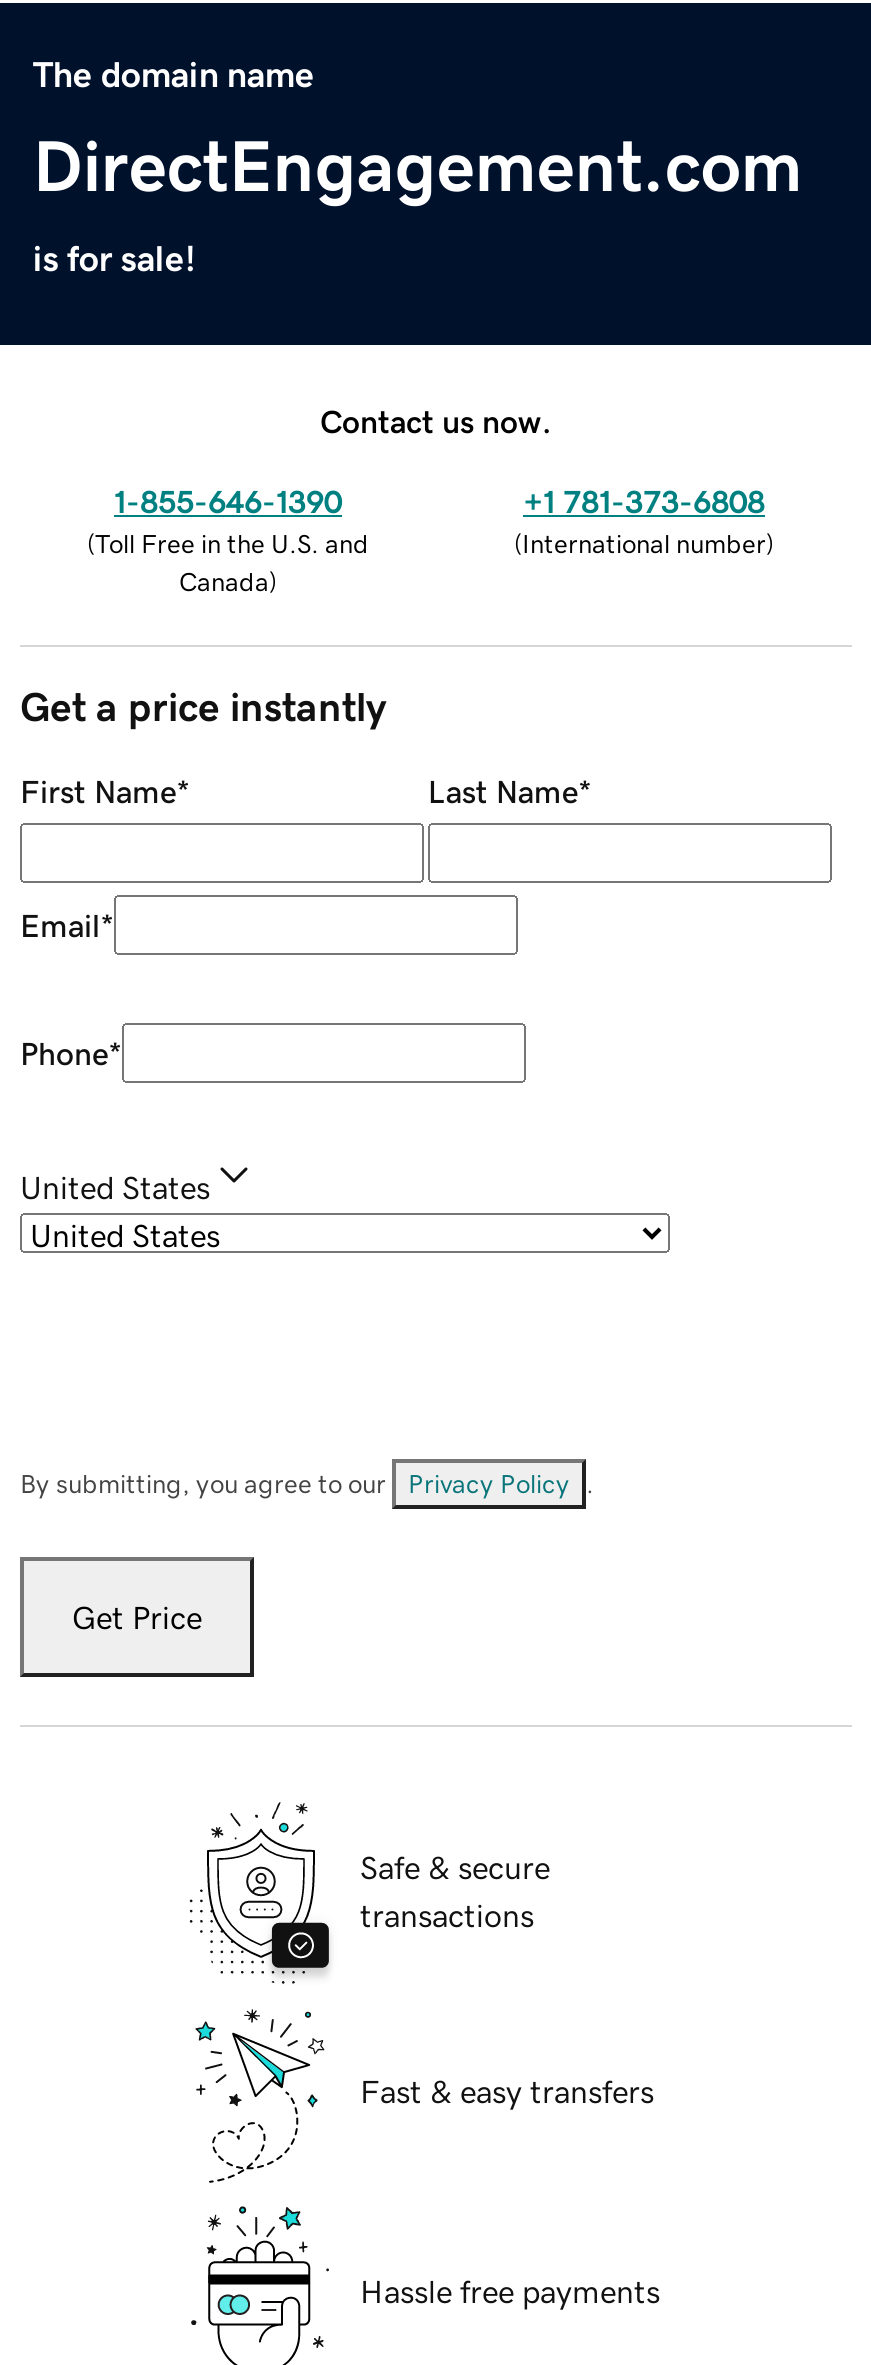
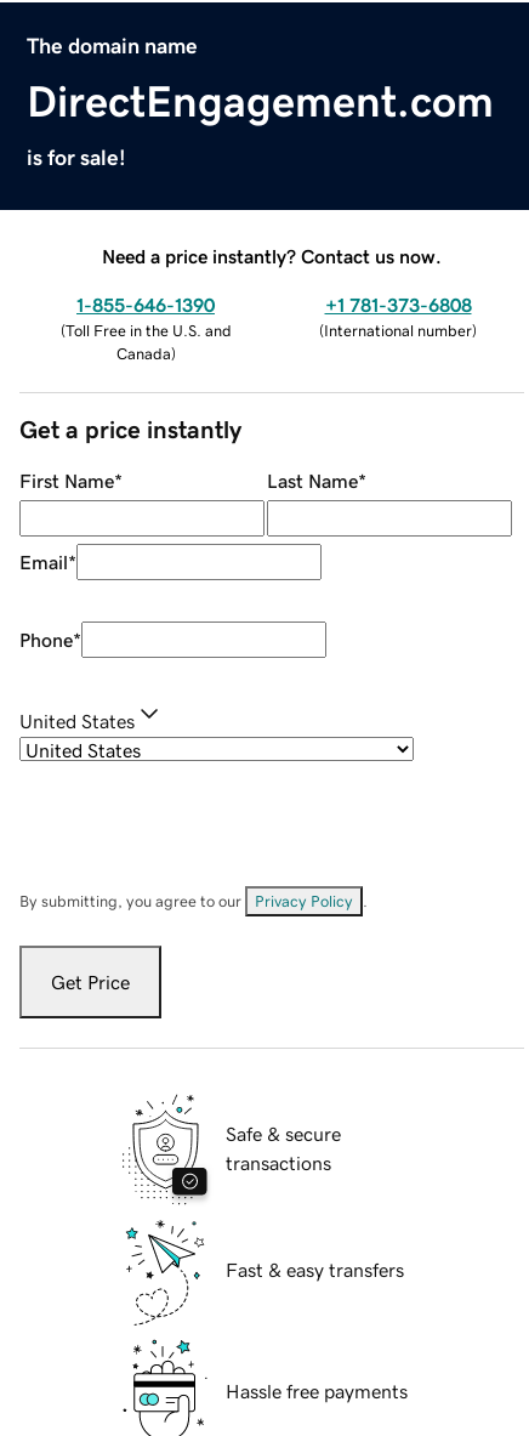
- Contact us now.
+ Need a price instantly? Contact us now.
